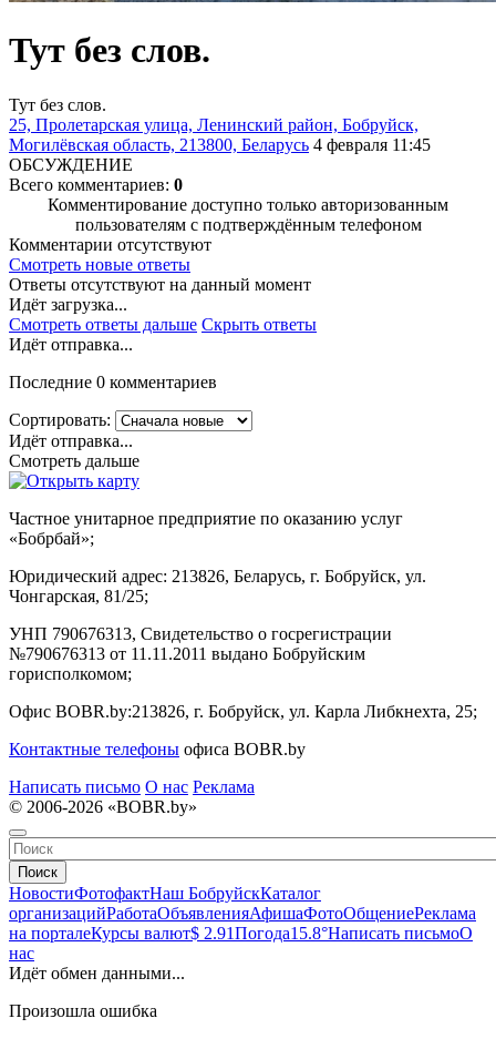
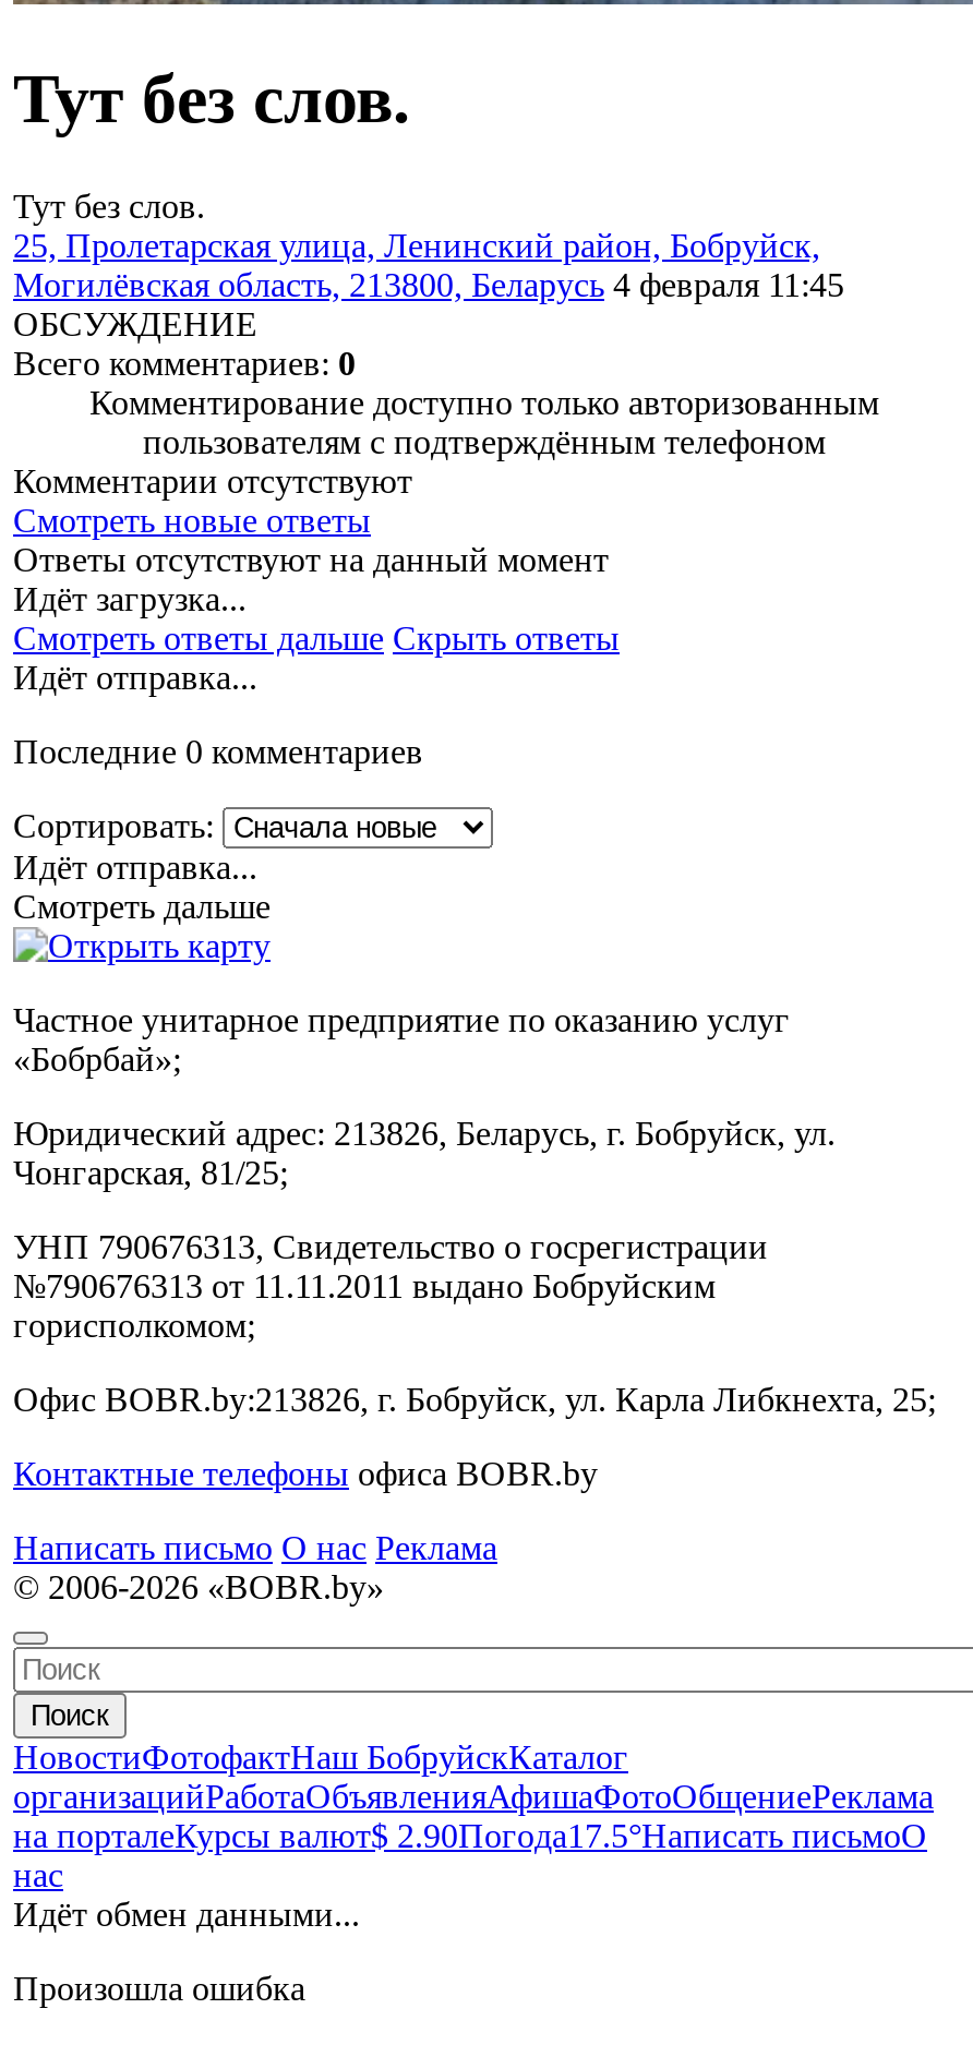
- на порталеКурсы валют$ 2.91Погода15.8°Написать письмоО
+ на порталеКурсы валют$ 2.90Погода17.5°Написать письмоО
